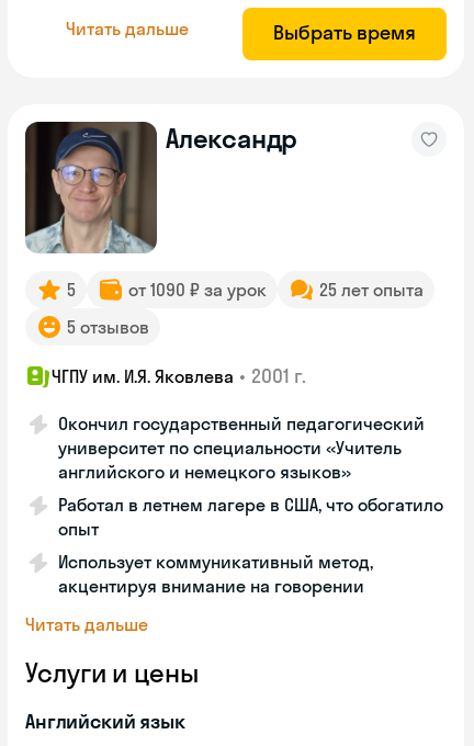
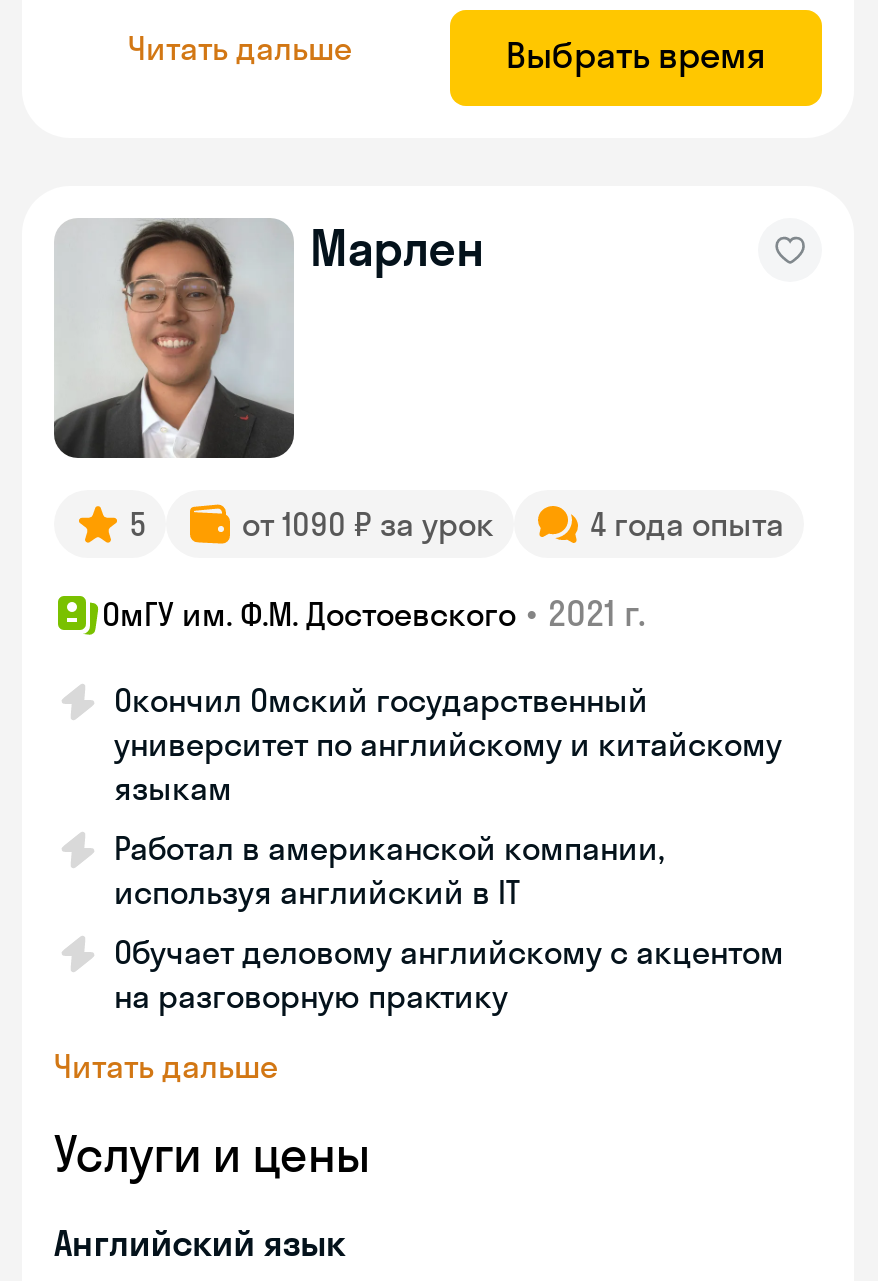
- [image]
- Александр
+ [image]
+ Марлен

- 25 лет опыта
- 5 отзывов
- ЧГПУ им. И.Я. Яковлева • 2001 г.
- Окончил государственный педагогический
- университет по специальности «Учитель
- английского и немецкого языков»
- Работал в летнем лагере в США, что обогатило
- опыт
- Использует коммуникативный метод,
- акцентируя внимание на говорении
+ 4 года опыта
+ ОмГУ им. Ф.М. Достоевского • 2021 г.
+ Окончил Омский государственный
+ университет по английскому и китайскому
+ языкам
+ Работал в американской компании,
+ используя английский в IT
+ Обучает деловому английскому с акцентом
+ на разговорную практику
